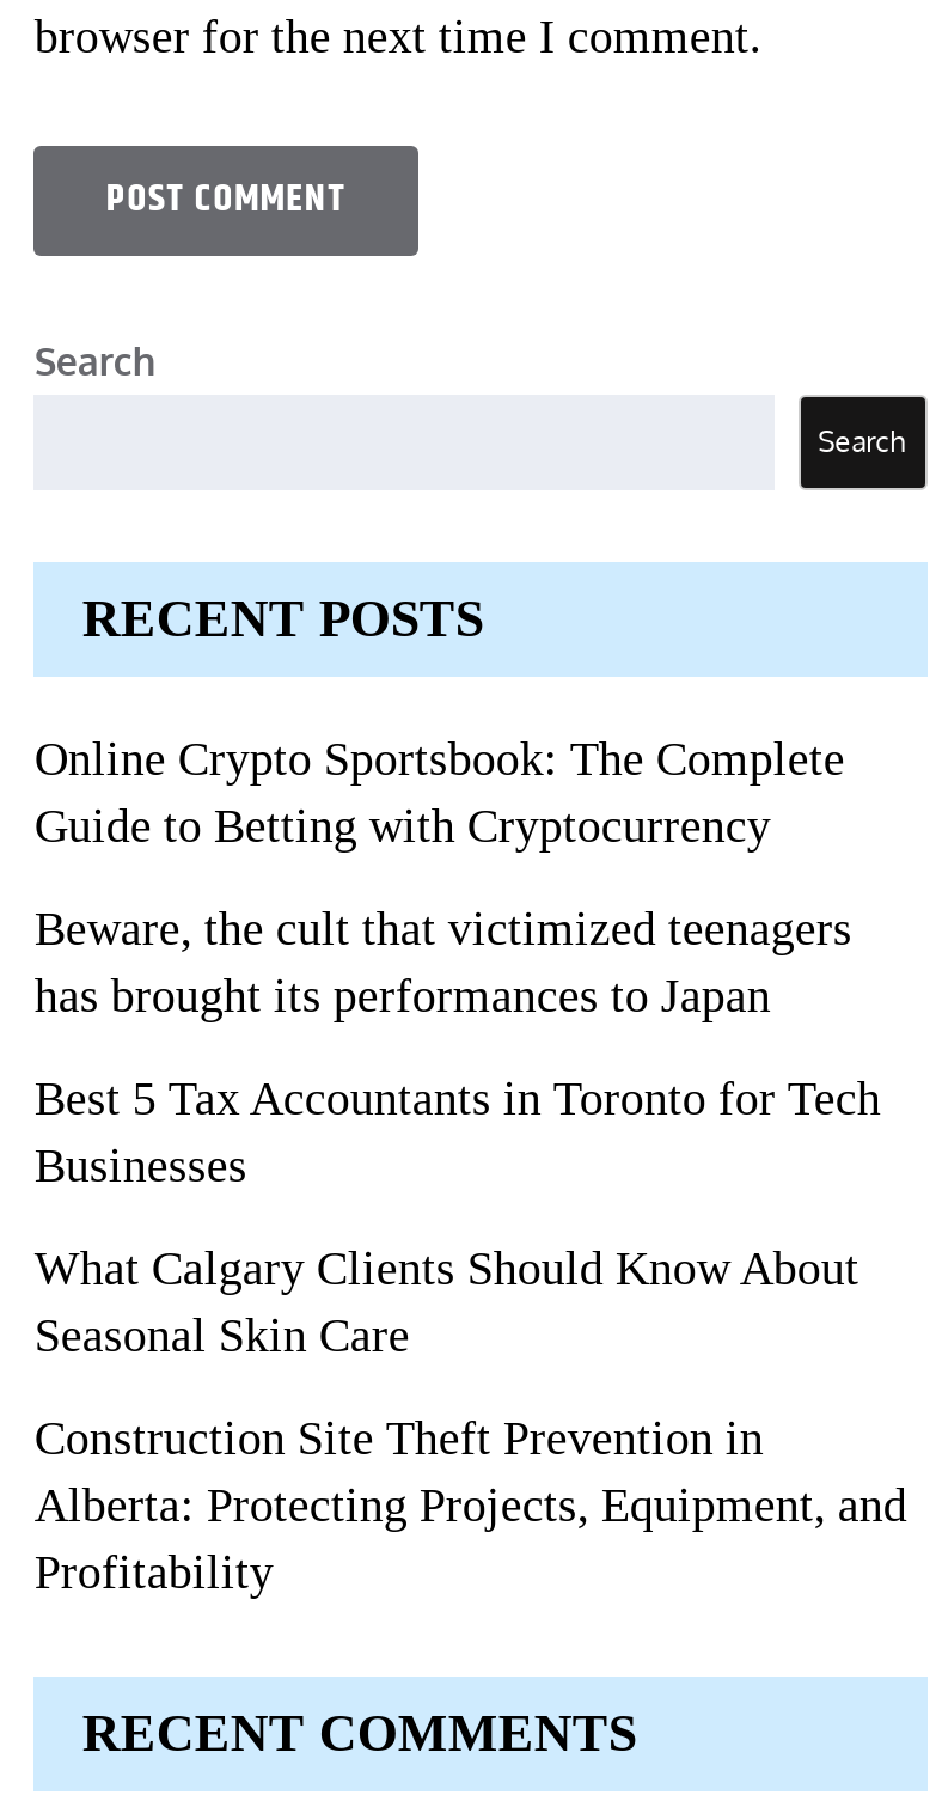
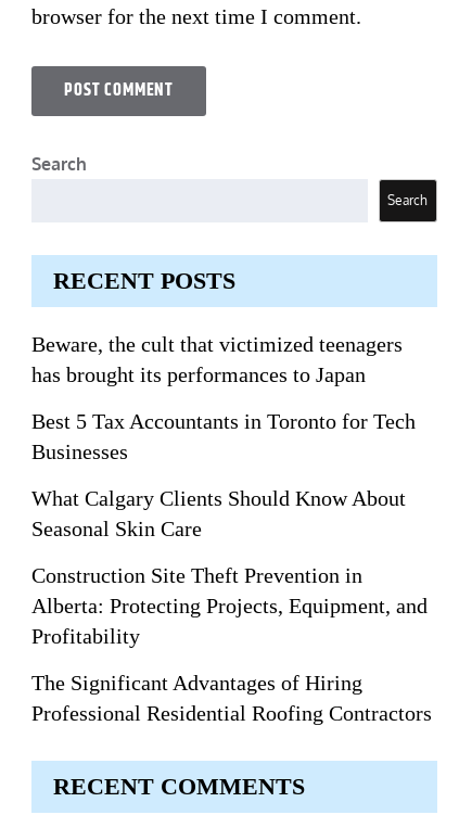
- Online Crypto Sportsbook: The Complete
- Guide to Betting with Cryptocurrency

moved up: Beware, the cult that victimized teenagers | has brought its performances to Japan | Best 5 Tax Accountants in Toronto for Tech | ... | Alberta: Protecting Projects, Equipment, and | Profitability

+ The Significant Advantages of Hiring
+ Professional Residential Roofing Contractors
